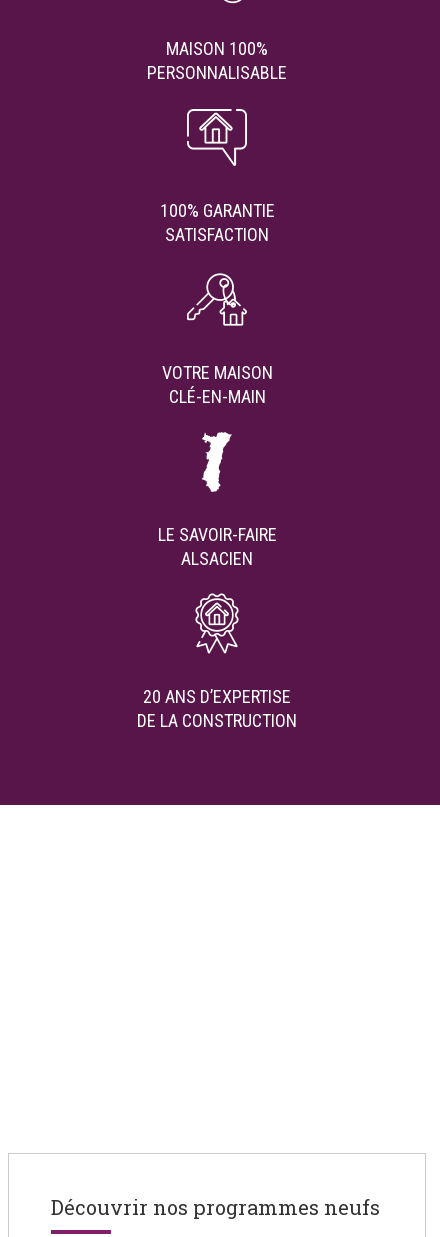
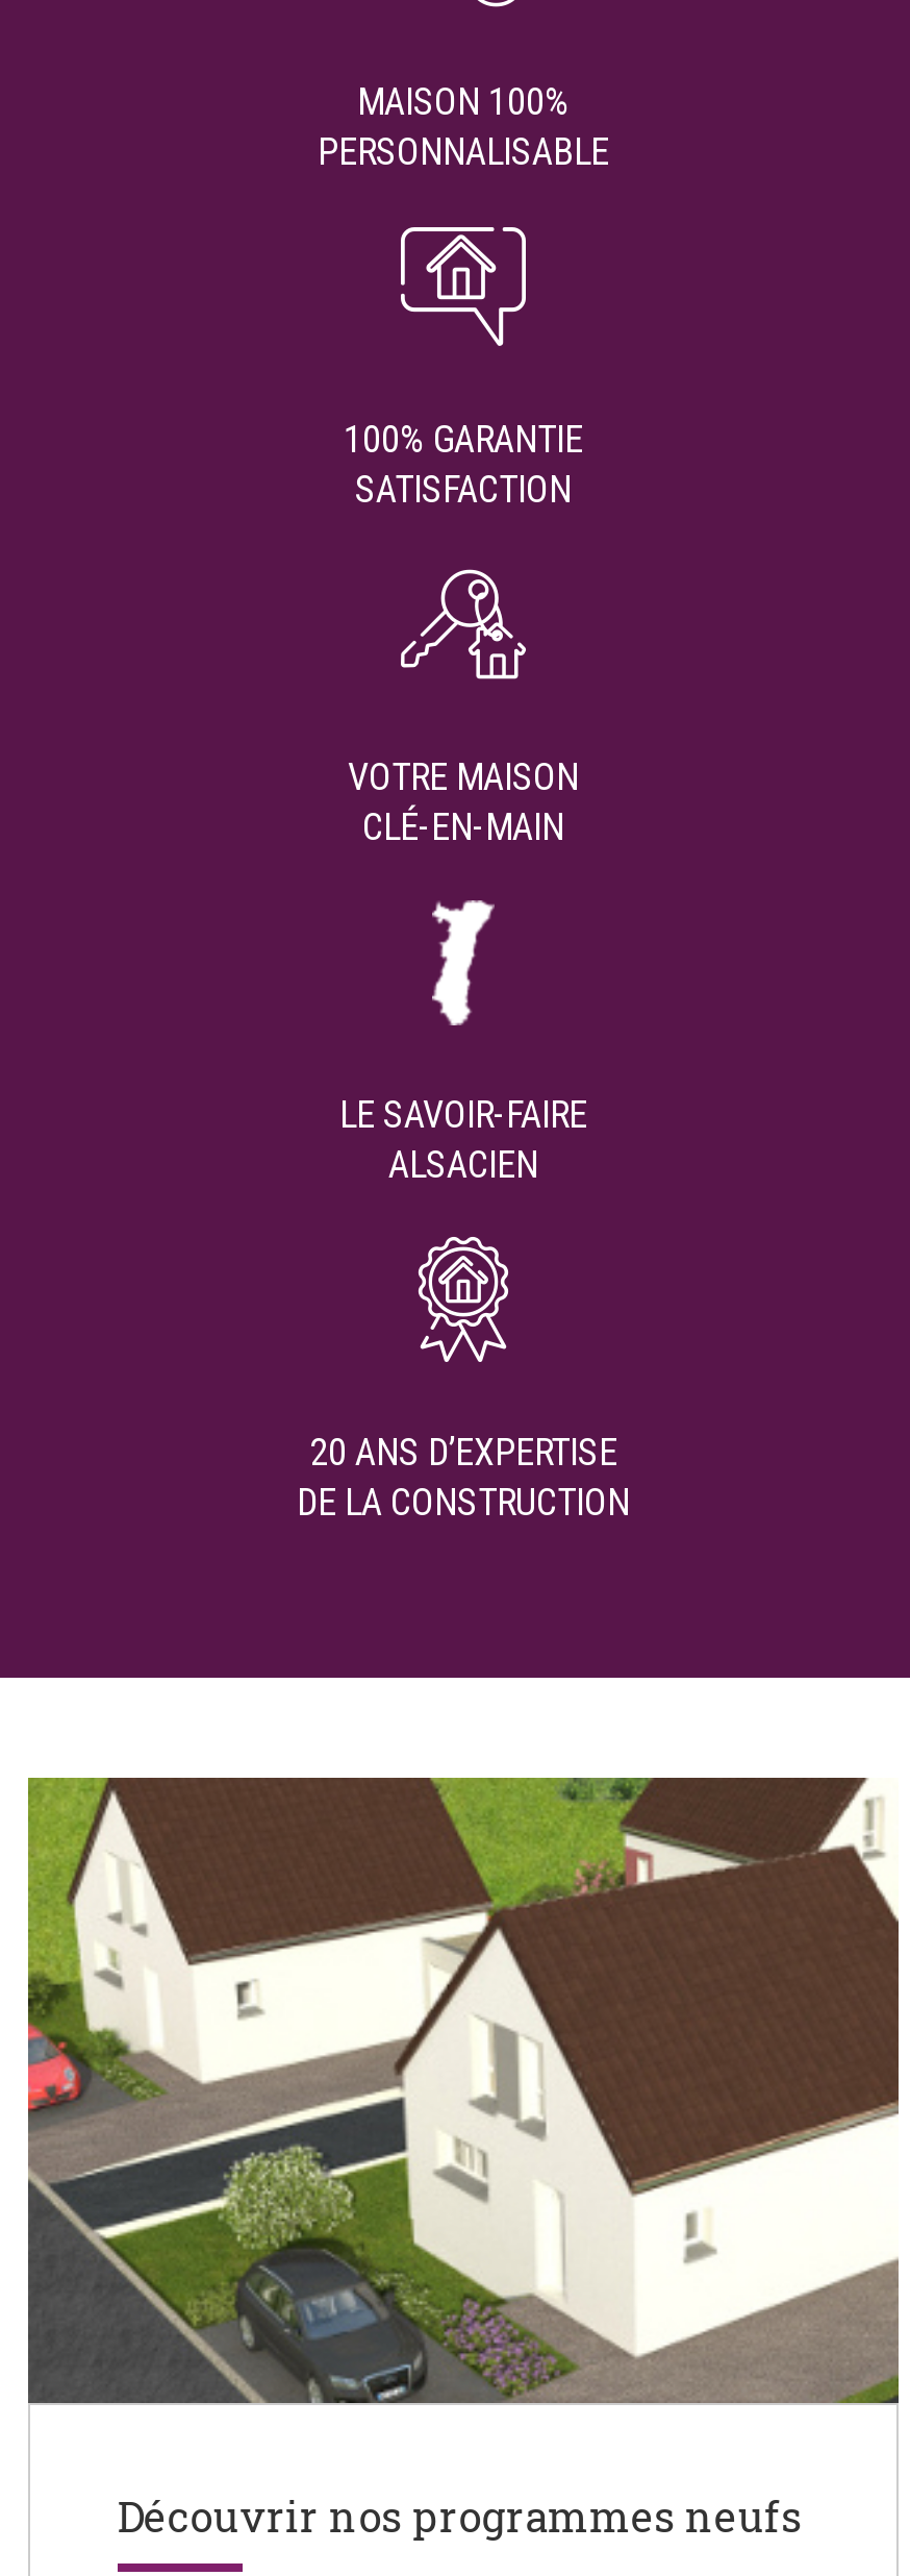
+ [image]
